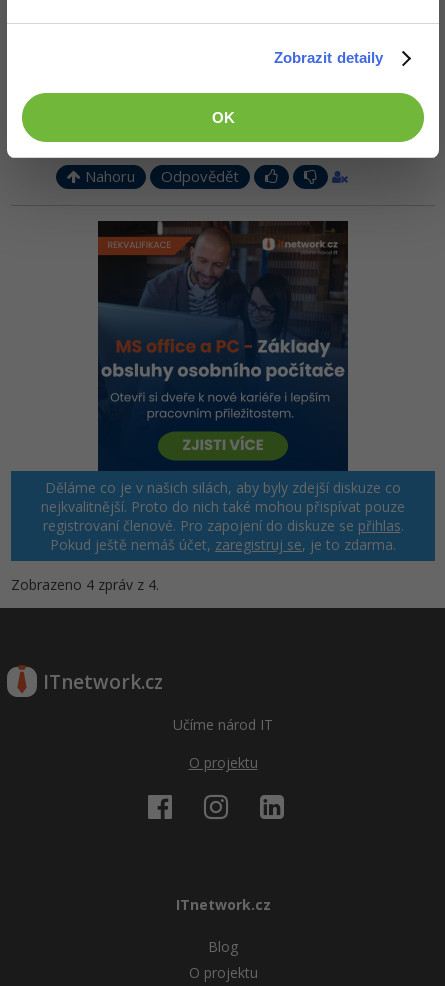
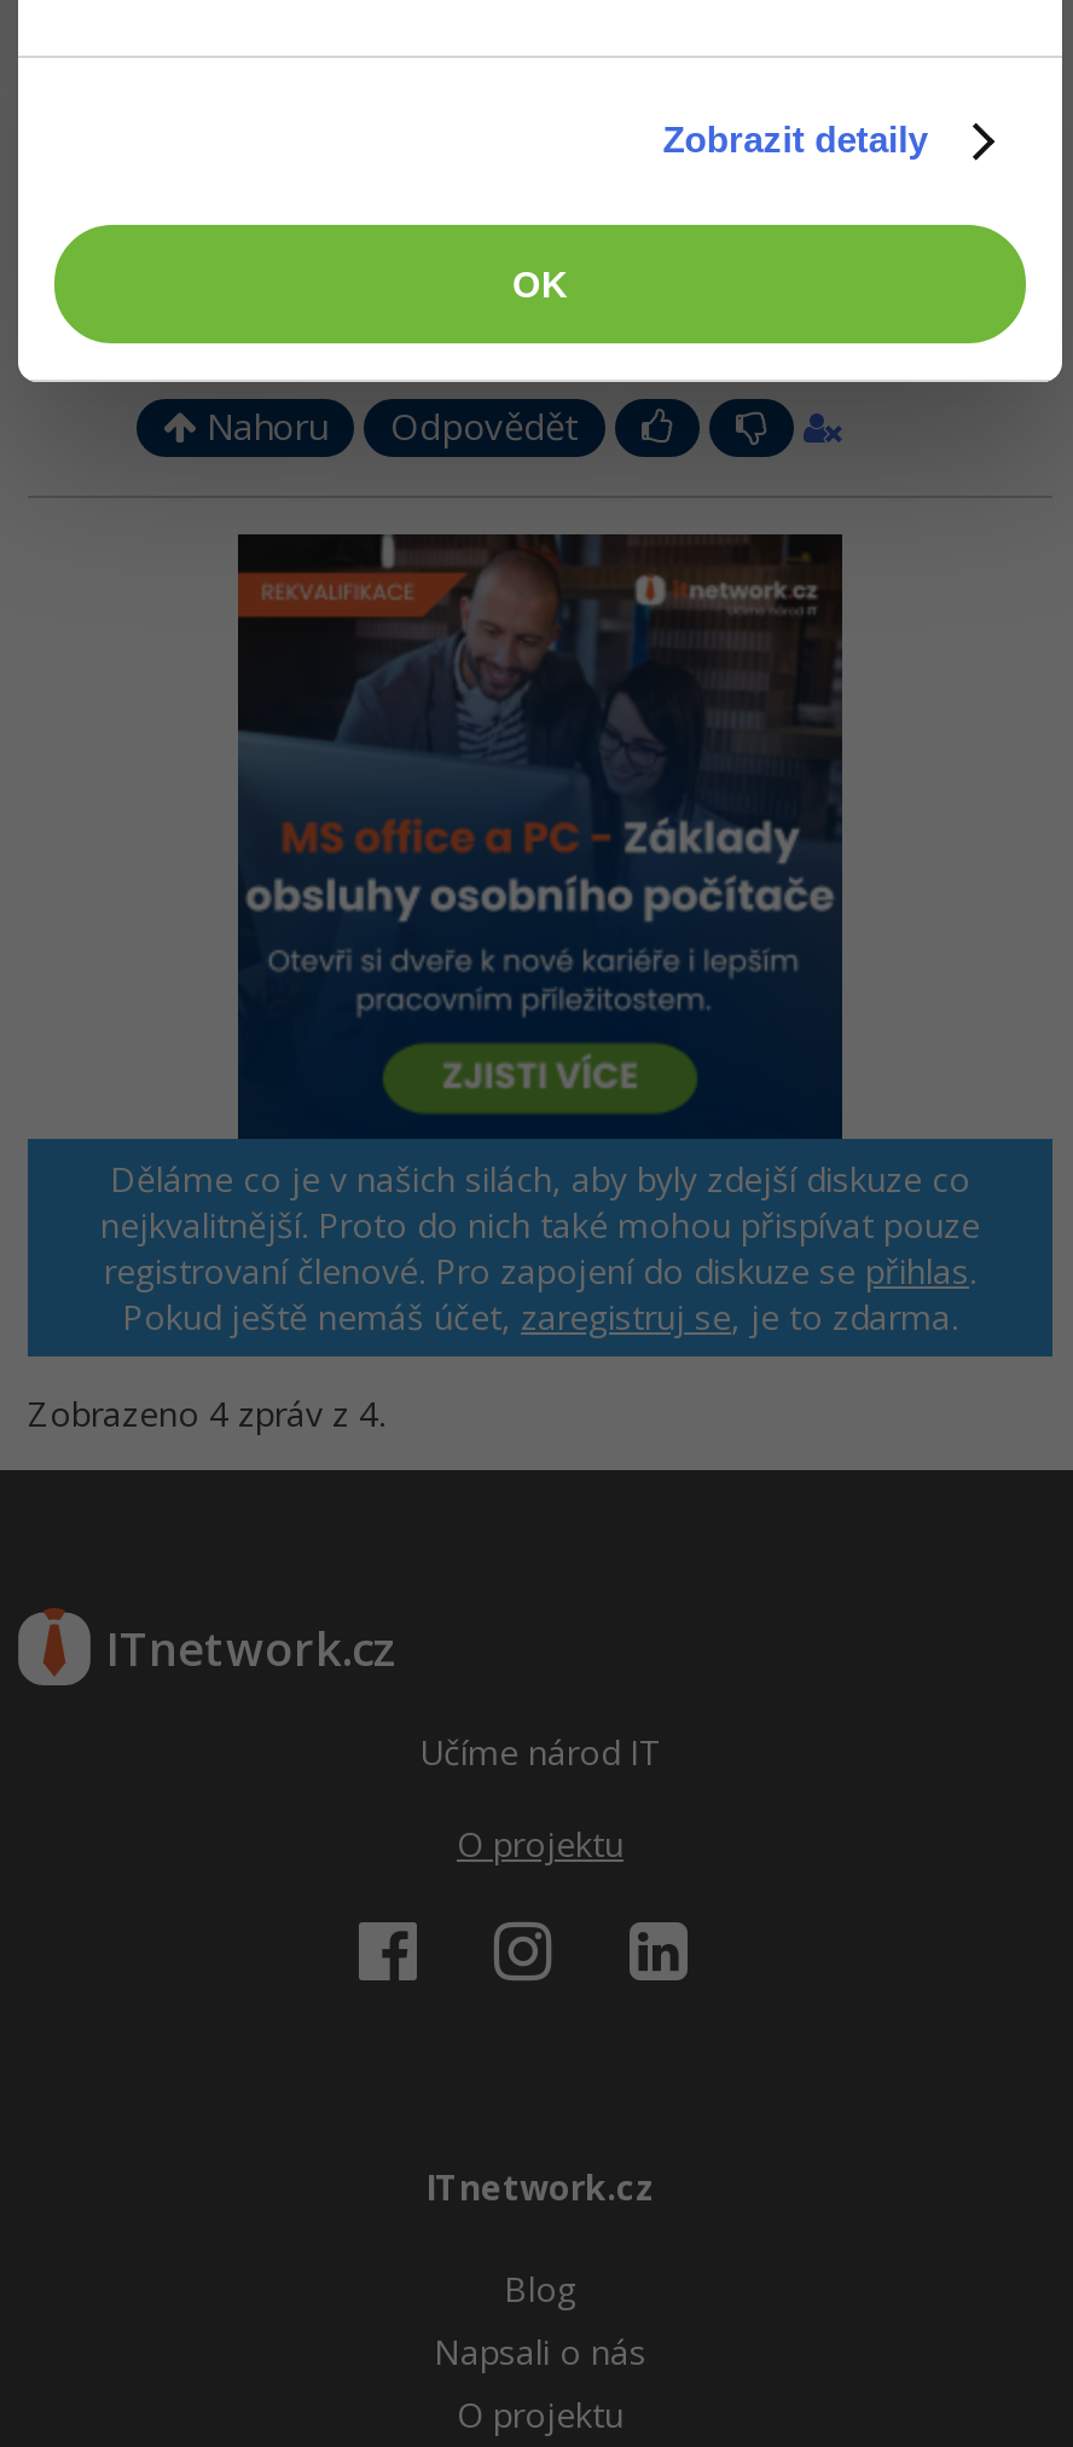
+ Napsali o nás
